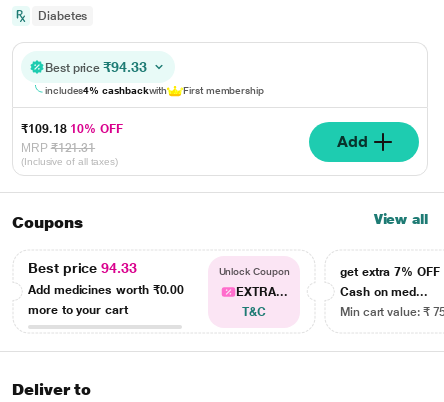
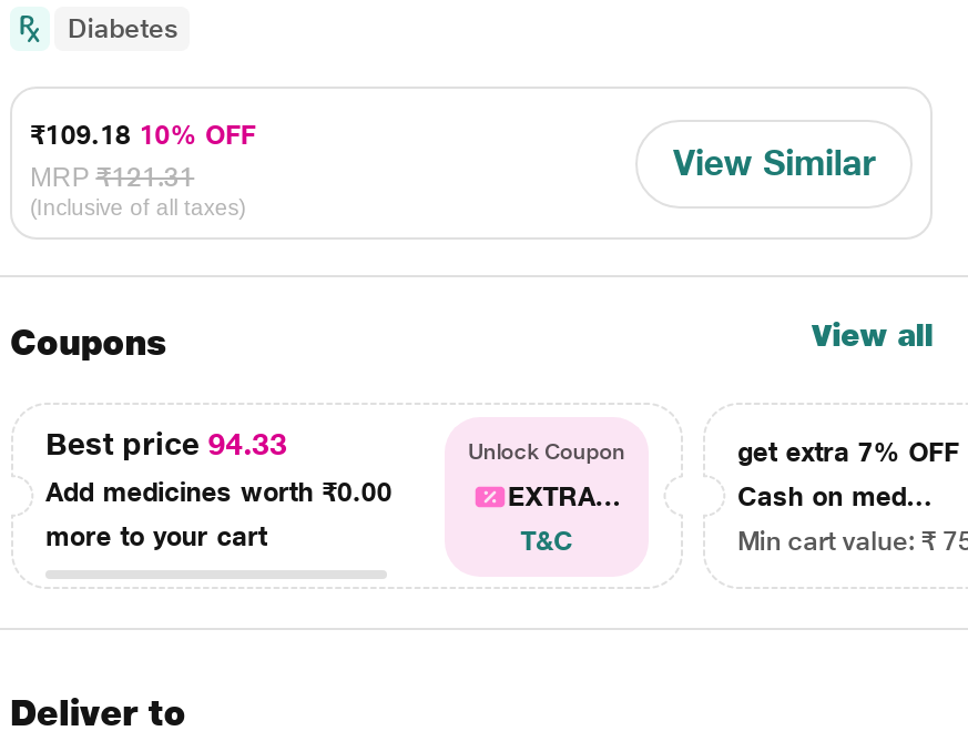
- Best price ₹94.33
- includes4% cashbackwith
- First membership

- Add
+ View Similar
